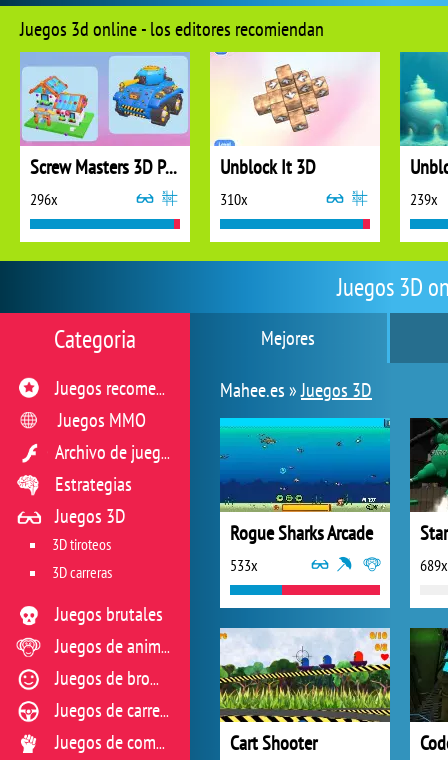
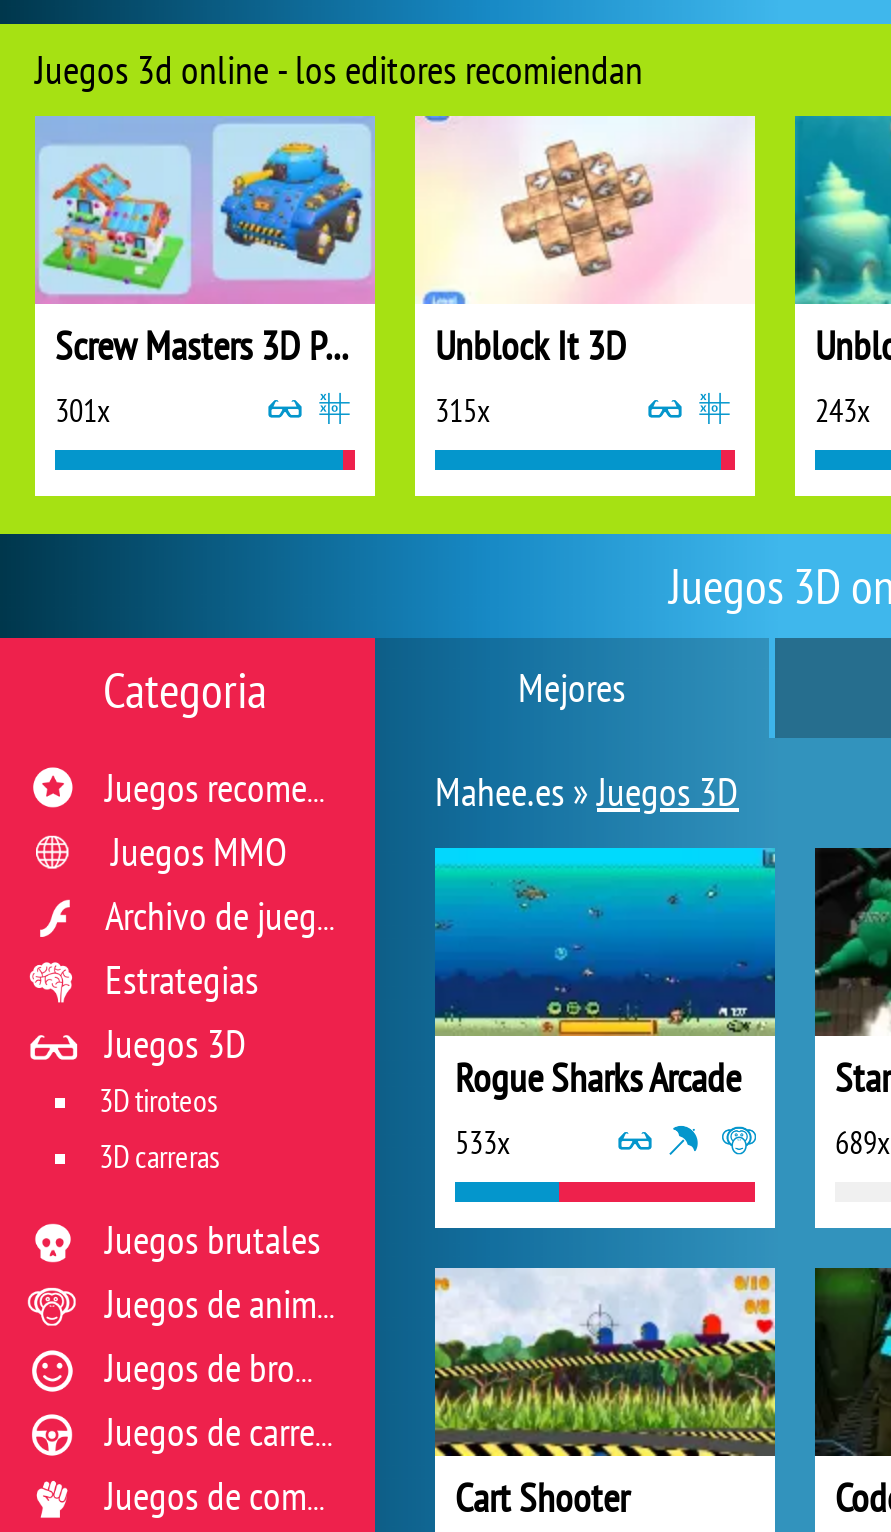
- 296x
+ 301x

- 310x
+ 315x

- 239x
+ 243x
